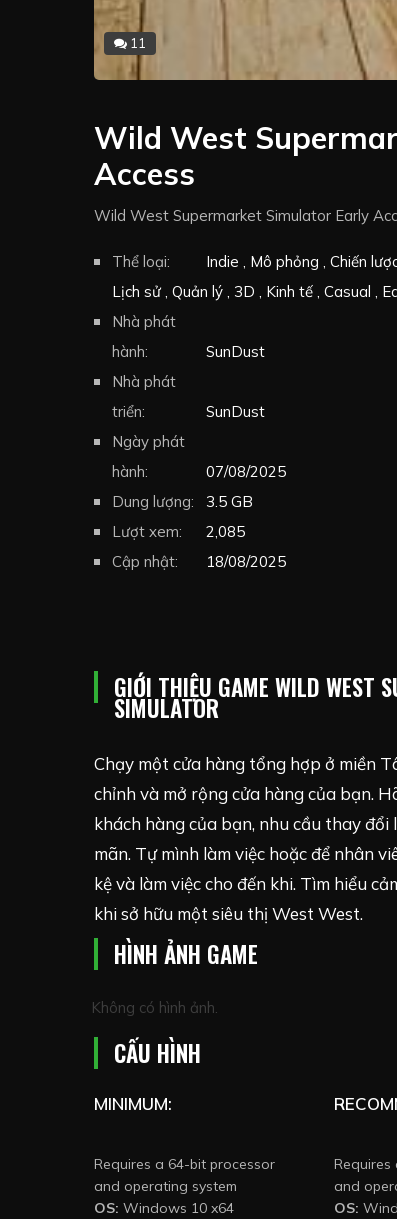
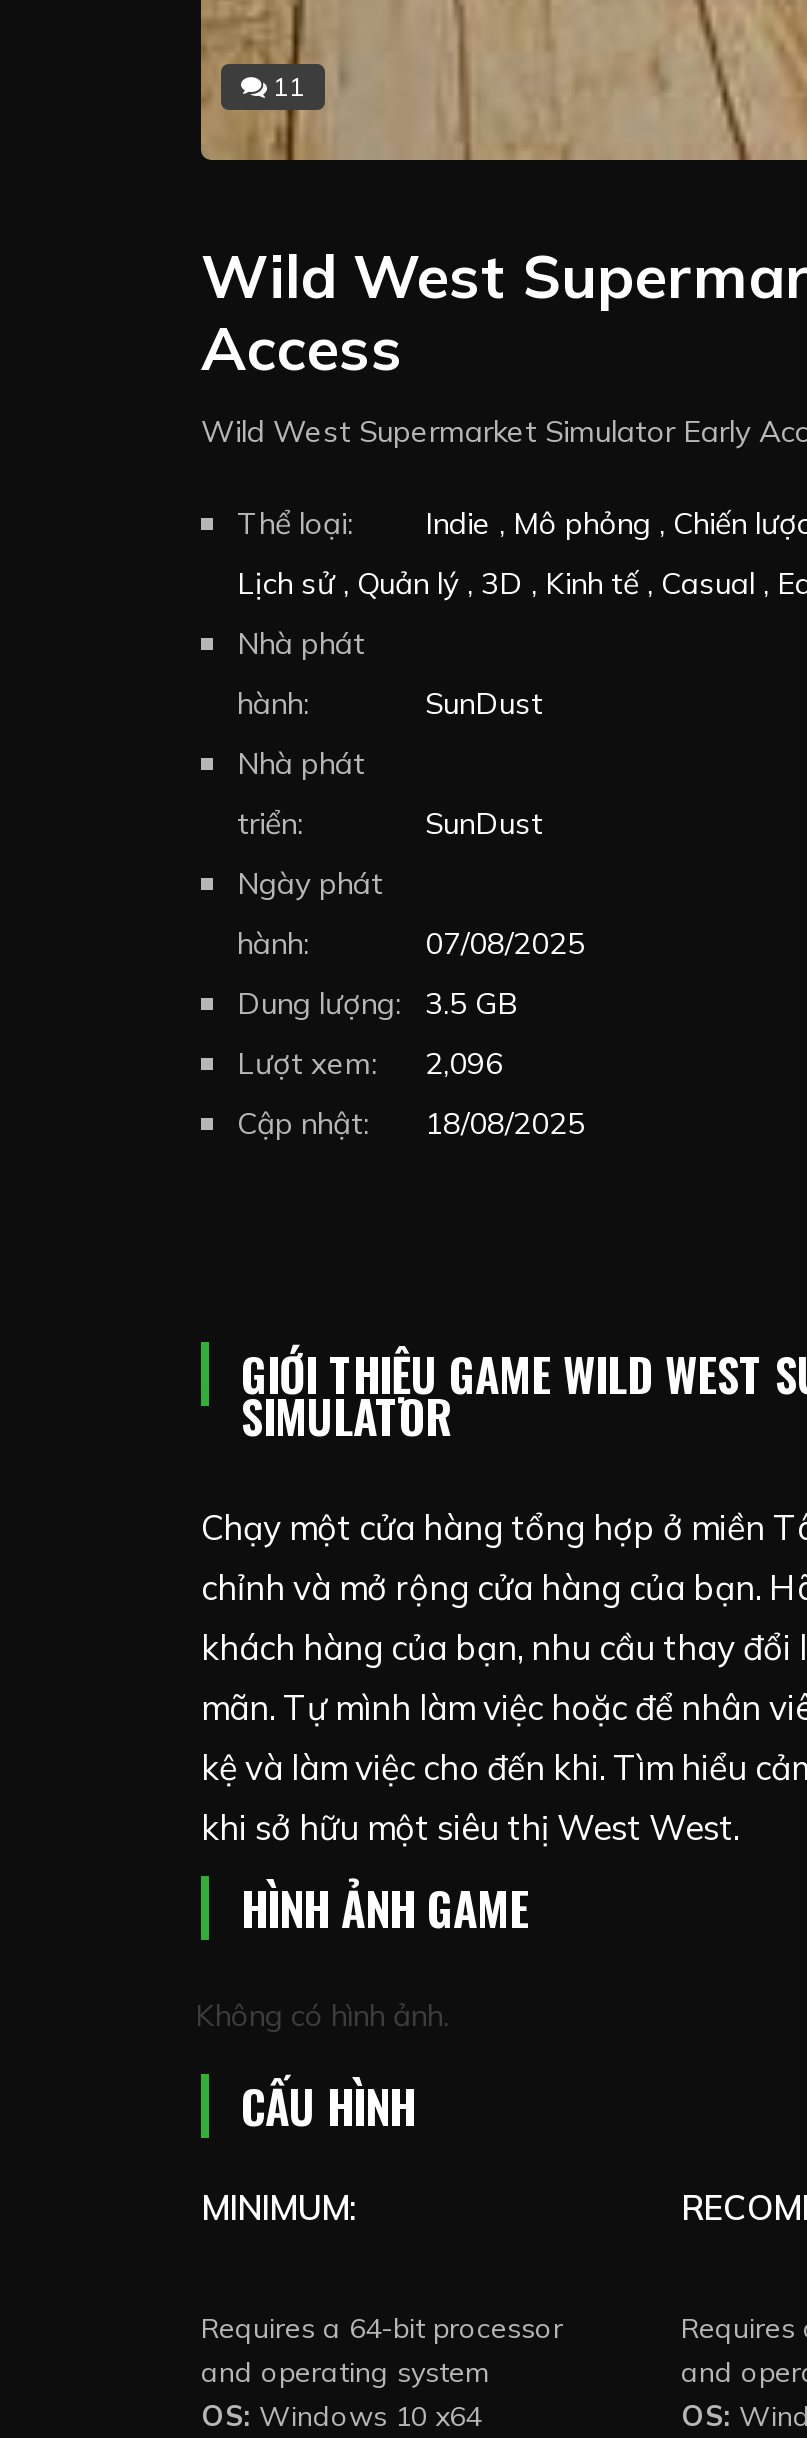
- Lượt xem: 2,085
+ Lượt xem: 2,096
